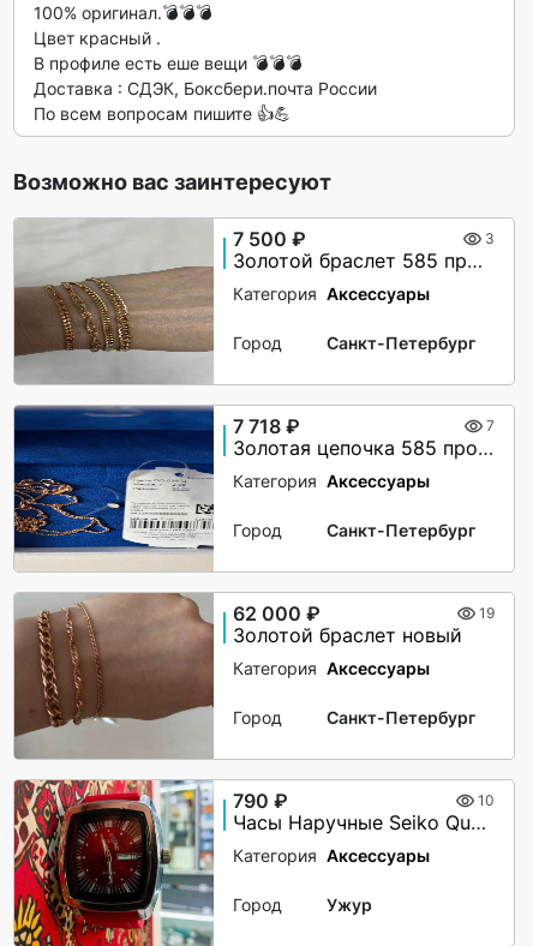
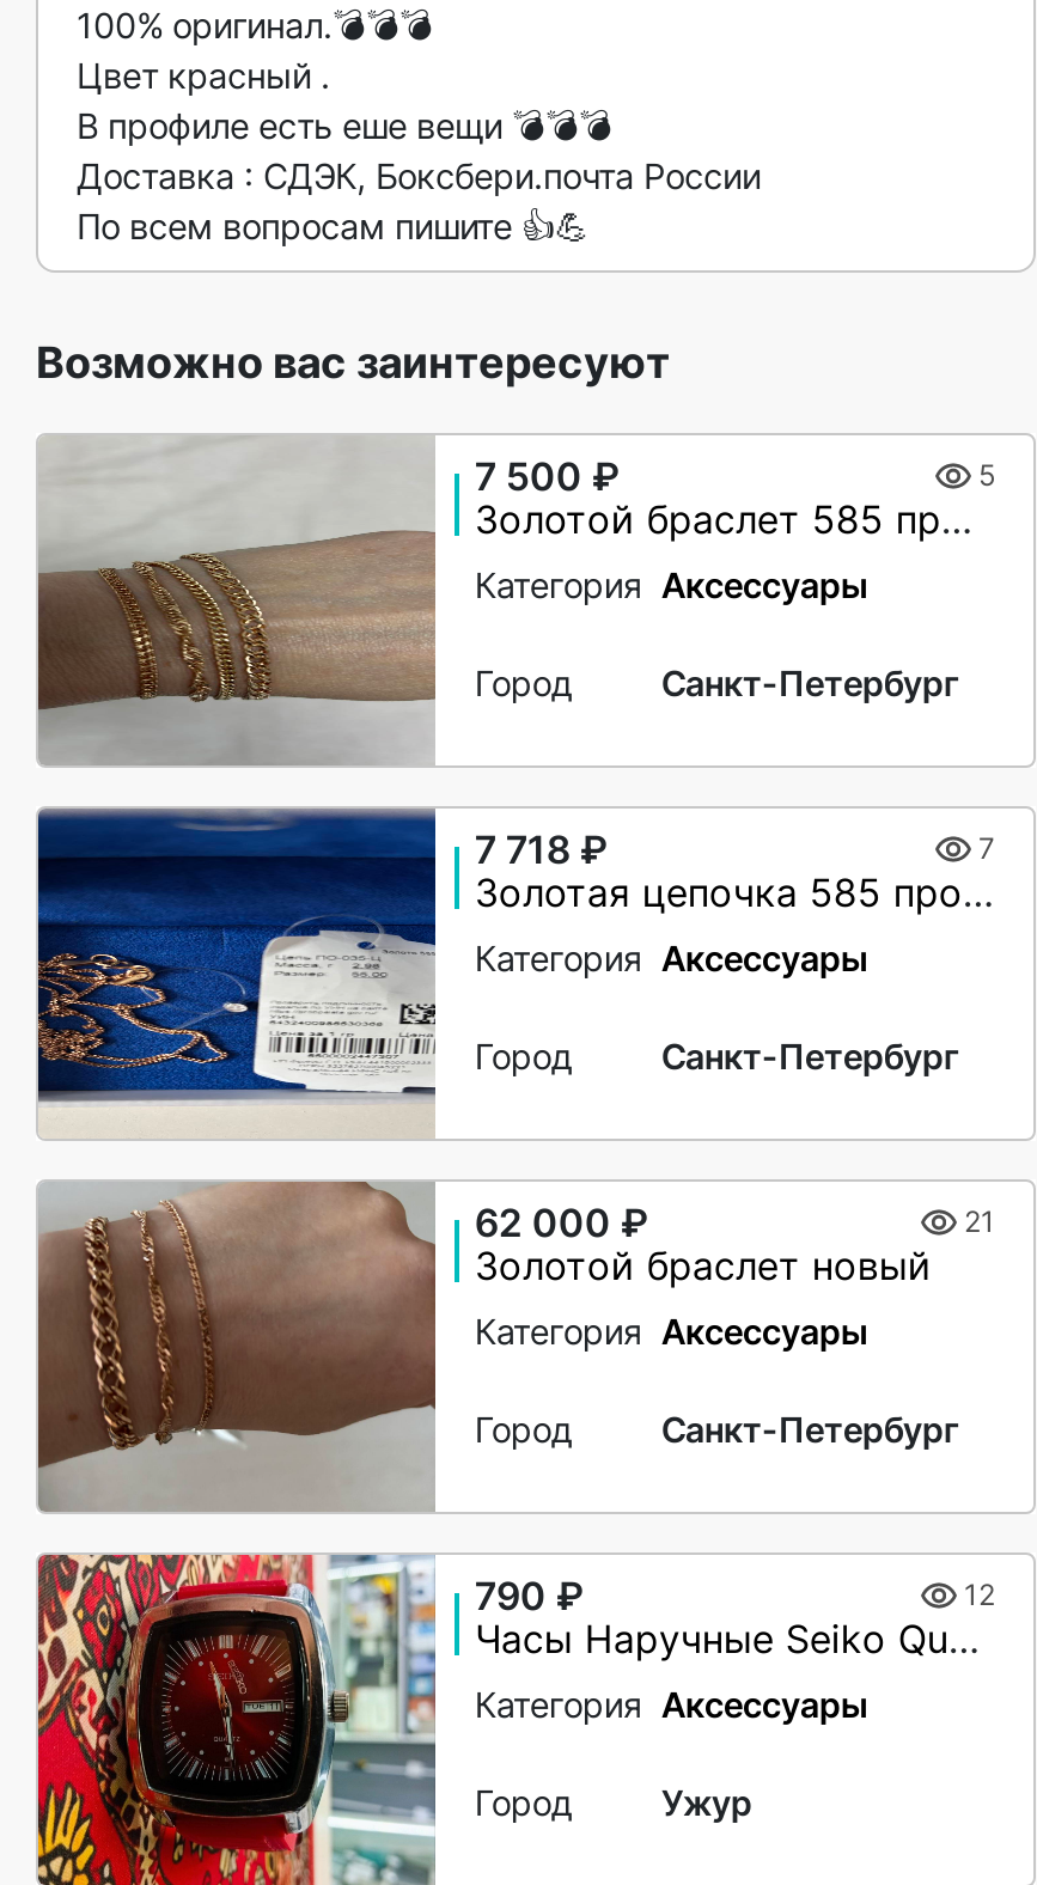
- 3
+ 5

- 19
+ 21

- 10
+ 12
